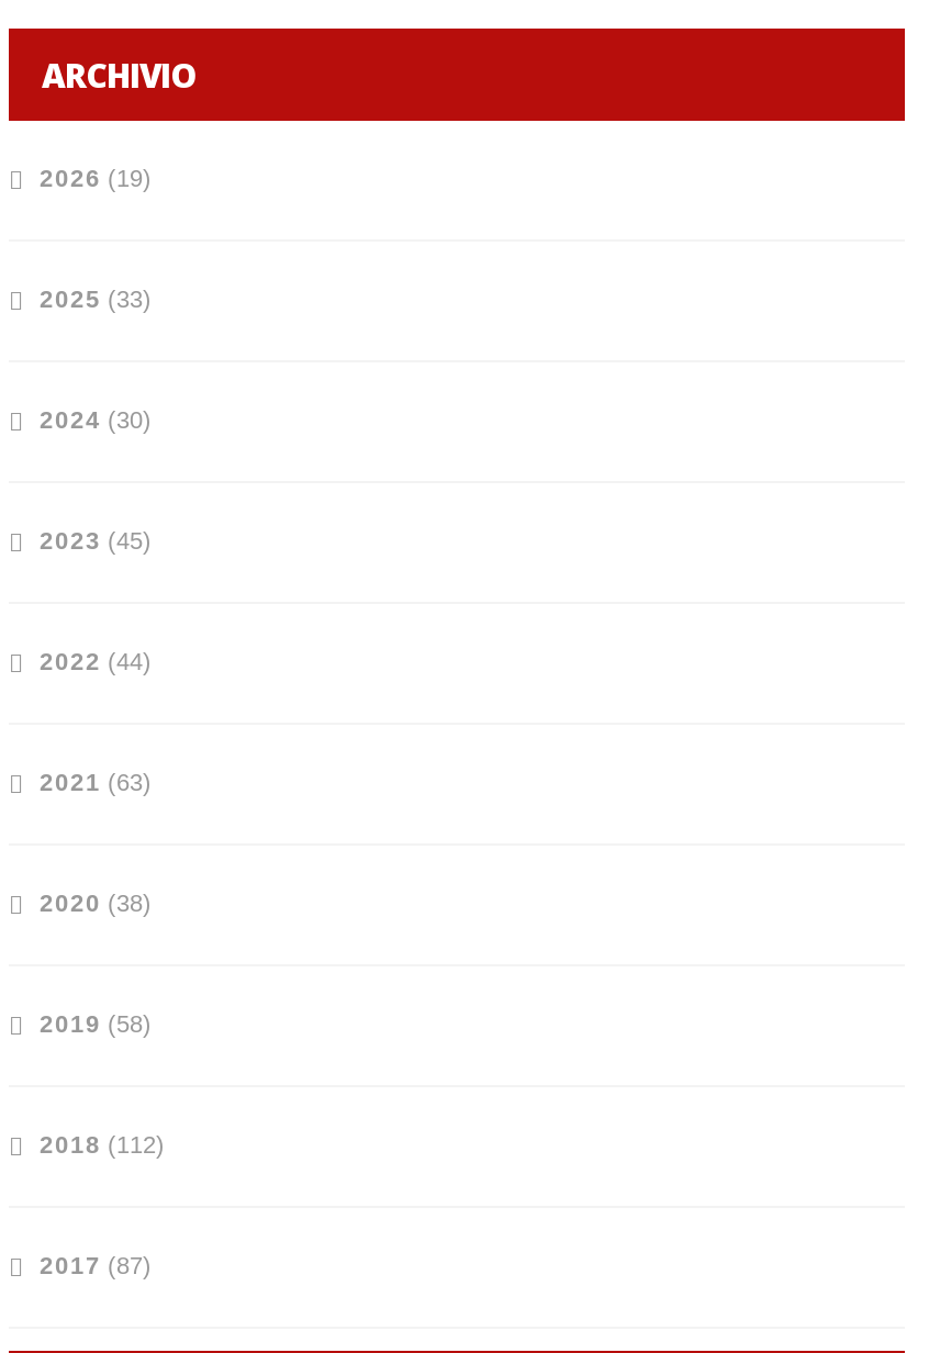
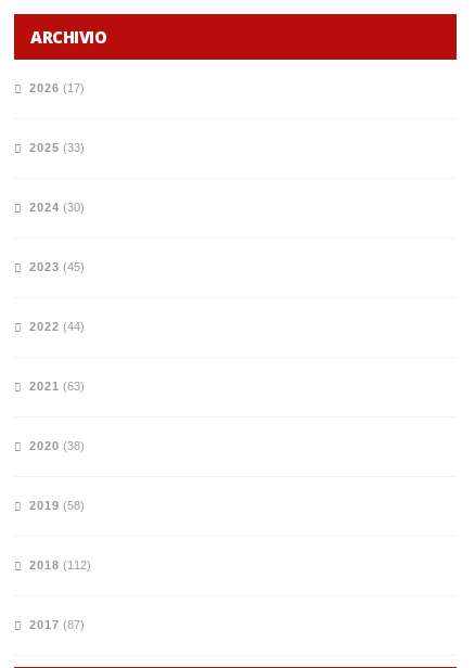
- 2026 (19)
+ 2026 (17)
